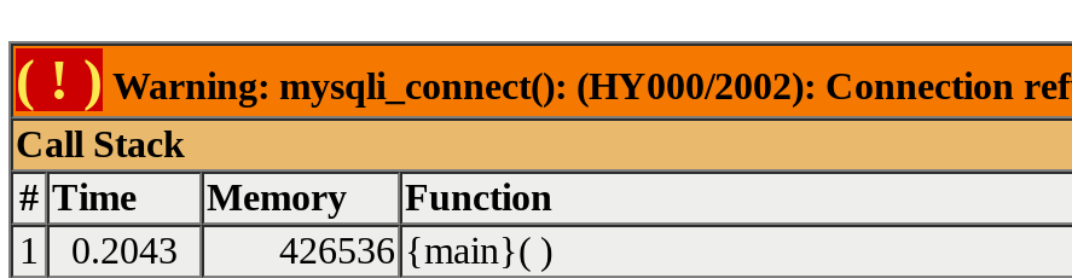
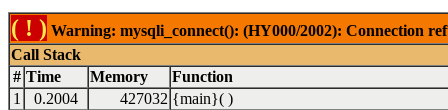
- 1 0.2043
+ 1 0.2004

- 426536 {main}( )
+ 427032 {main}( )
